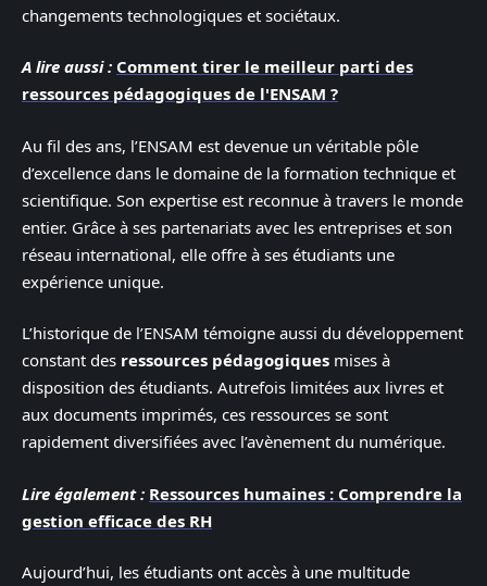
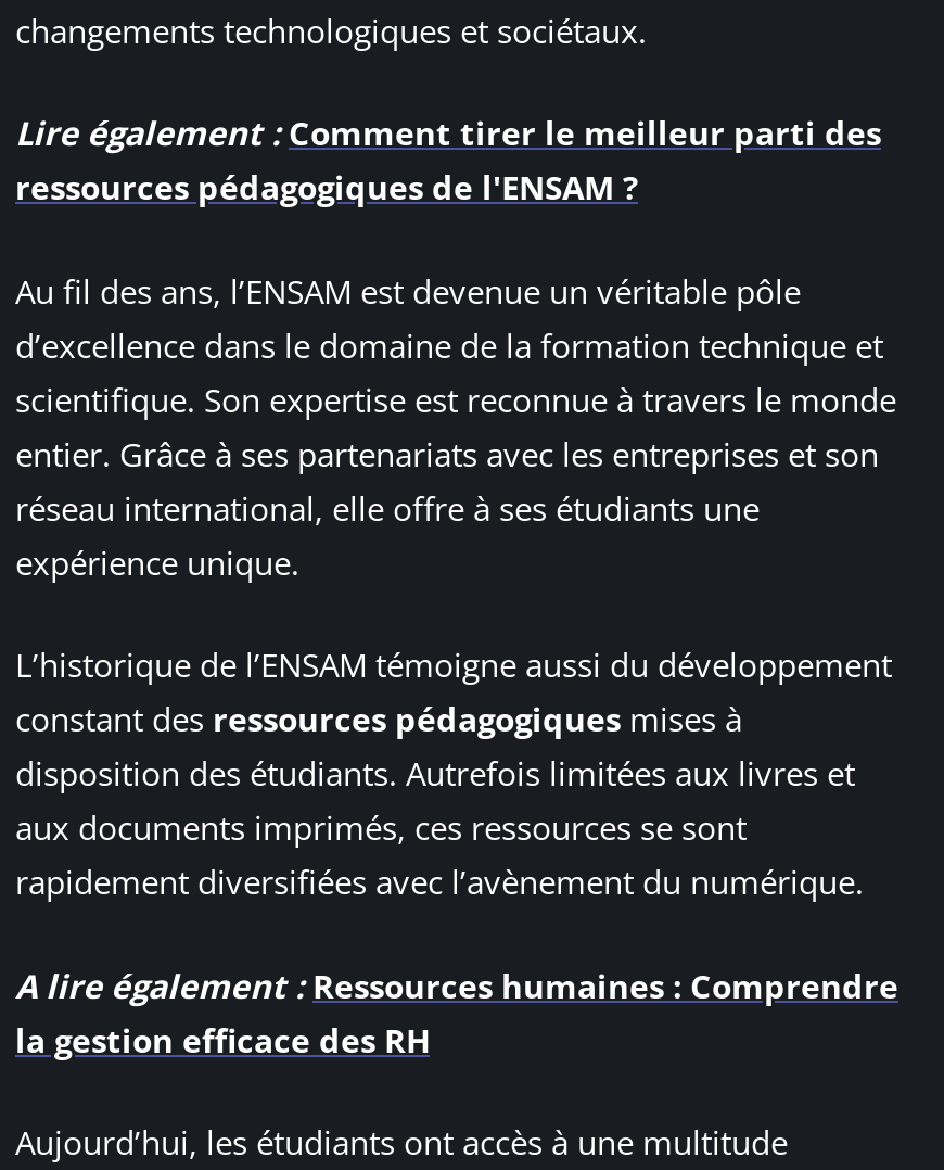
- A lire aussi : Comment tirer le meilleur parti des
+ Lire également : Comment tirer le meilleur parti des

- Lire également : Ressources humaines : Comprendre la
- gestion efficace des RH
+ A lire également : Ressources humaines : Comprendre
+ la gestion efficace des RH
